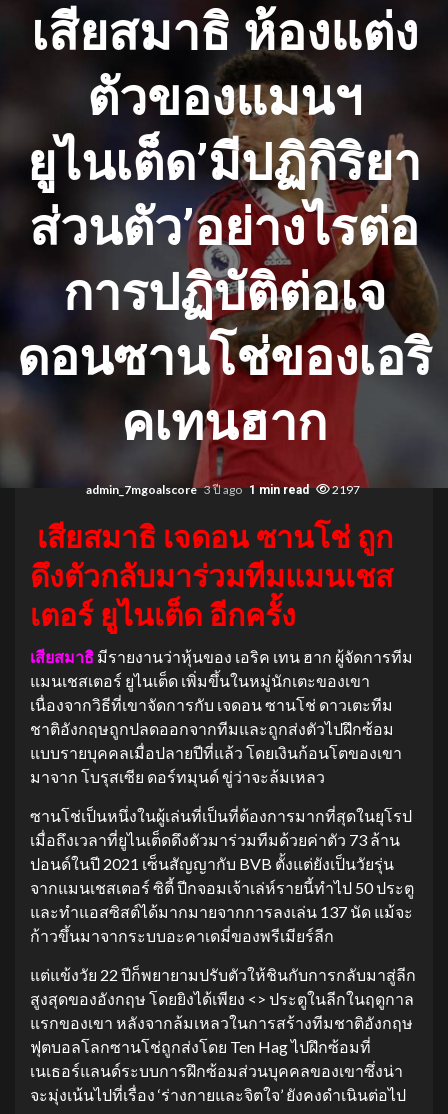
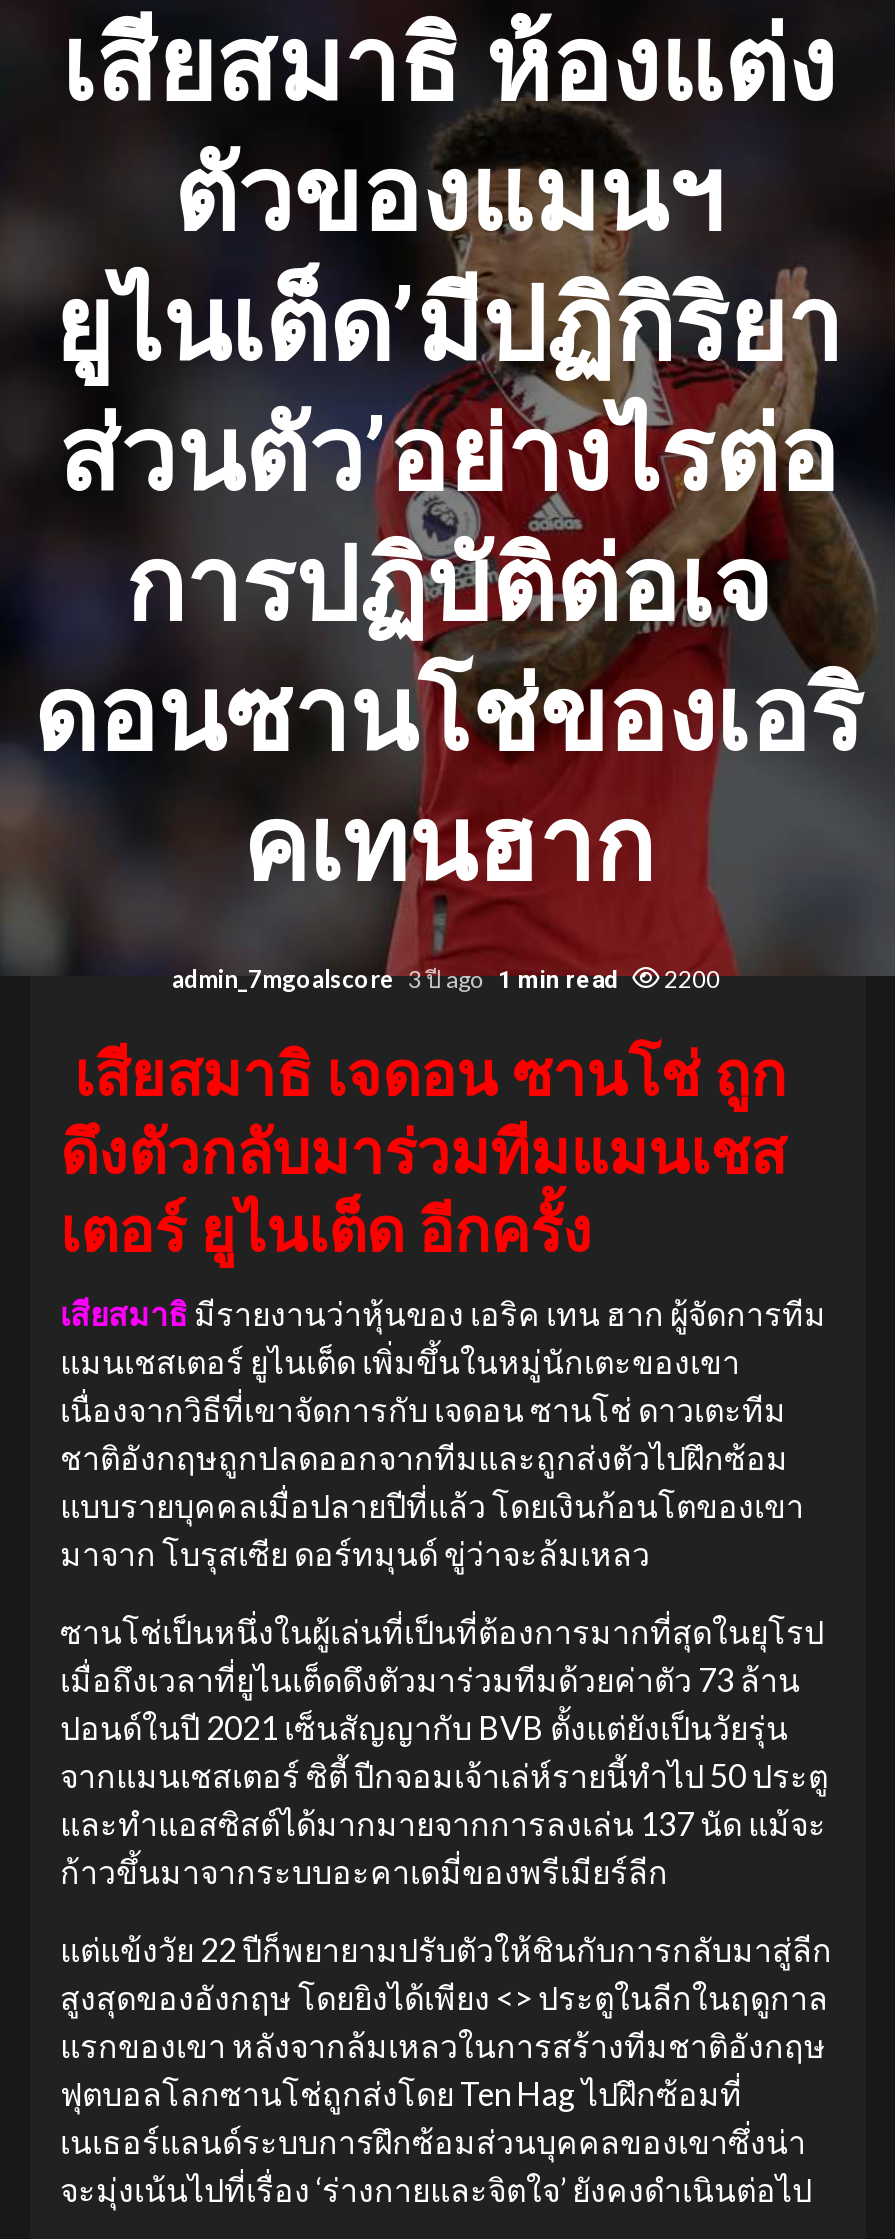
- admin_7mgoalscore 3 ปี ago 1 min read 2197
+ admin_7mgoalscore 3 ปี ago 1 min read 2200
